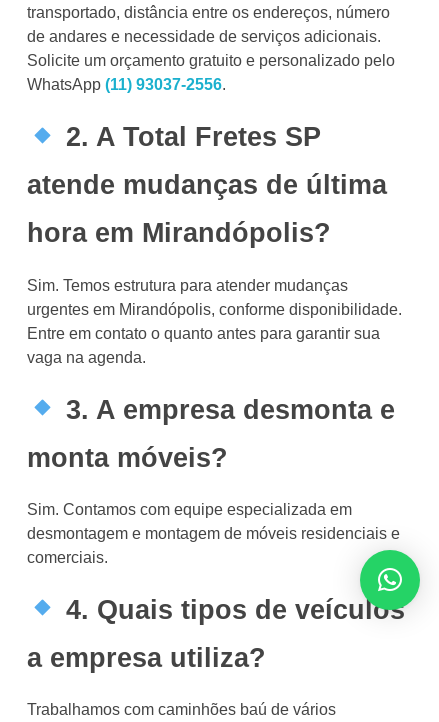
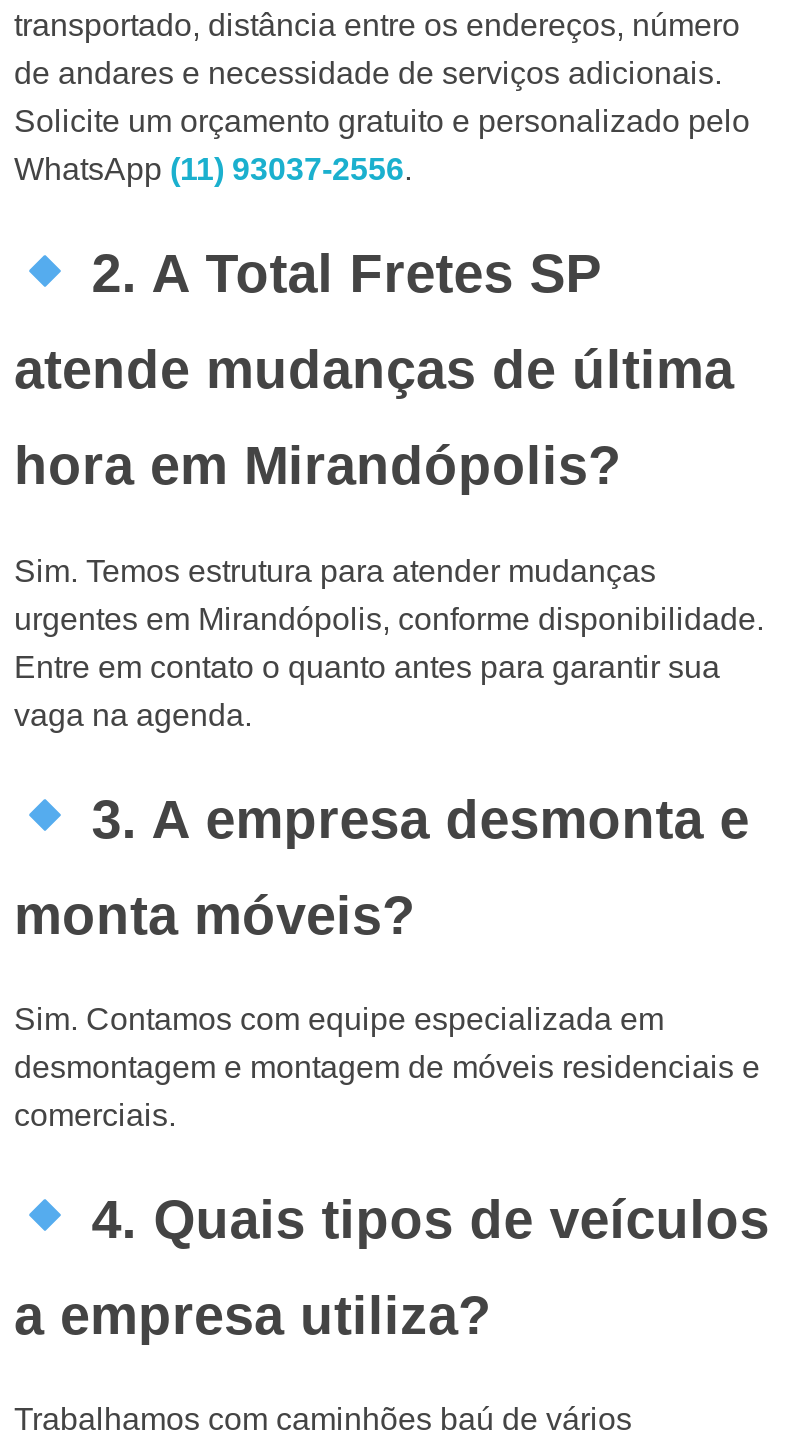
- [image]
